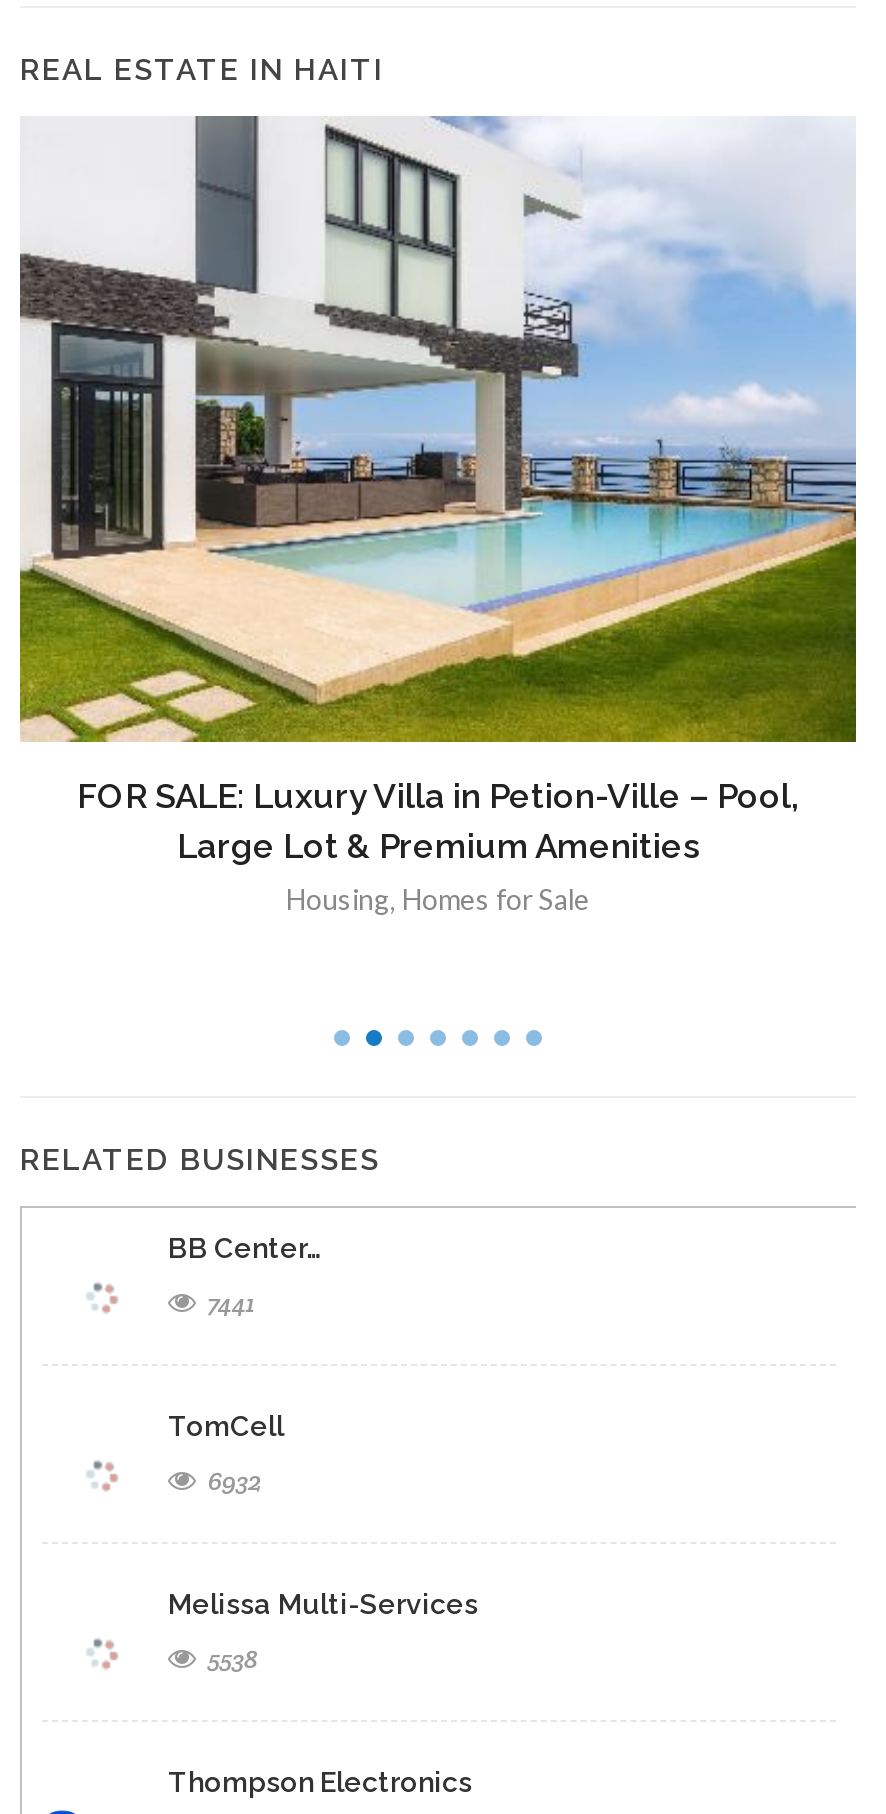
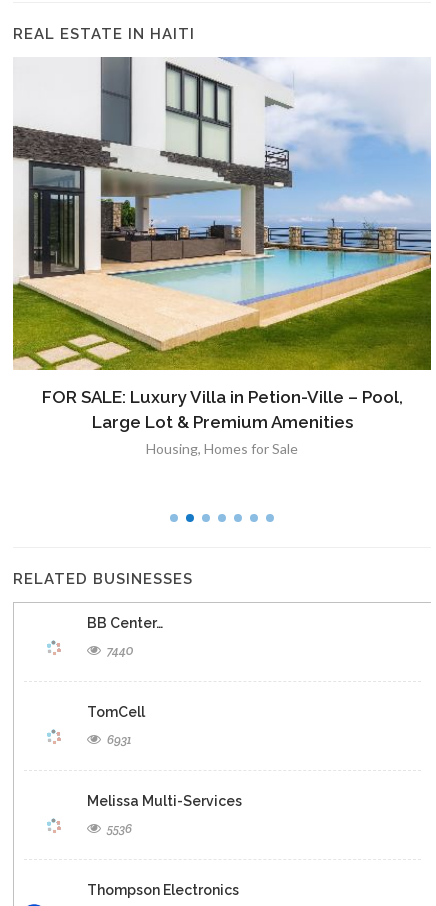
- 7441
+ 7440

- 6932
+ 6931

- 5538
+ 5536
